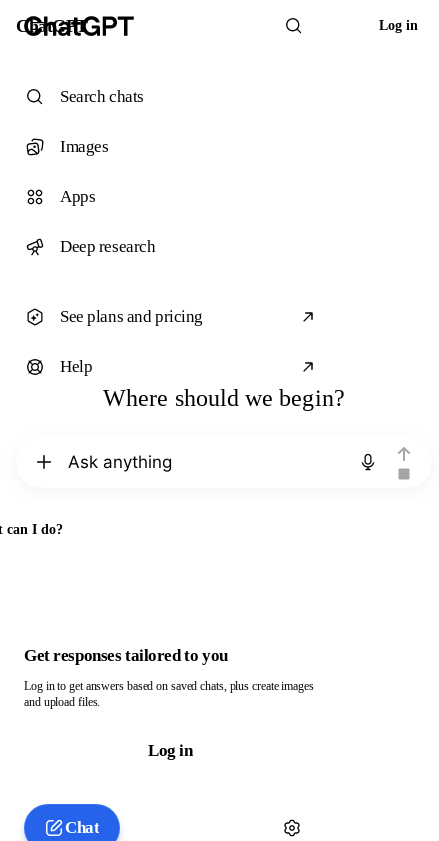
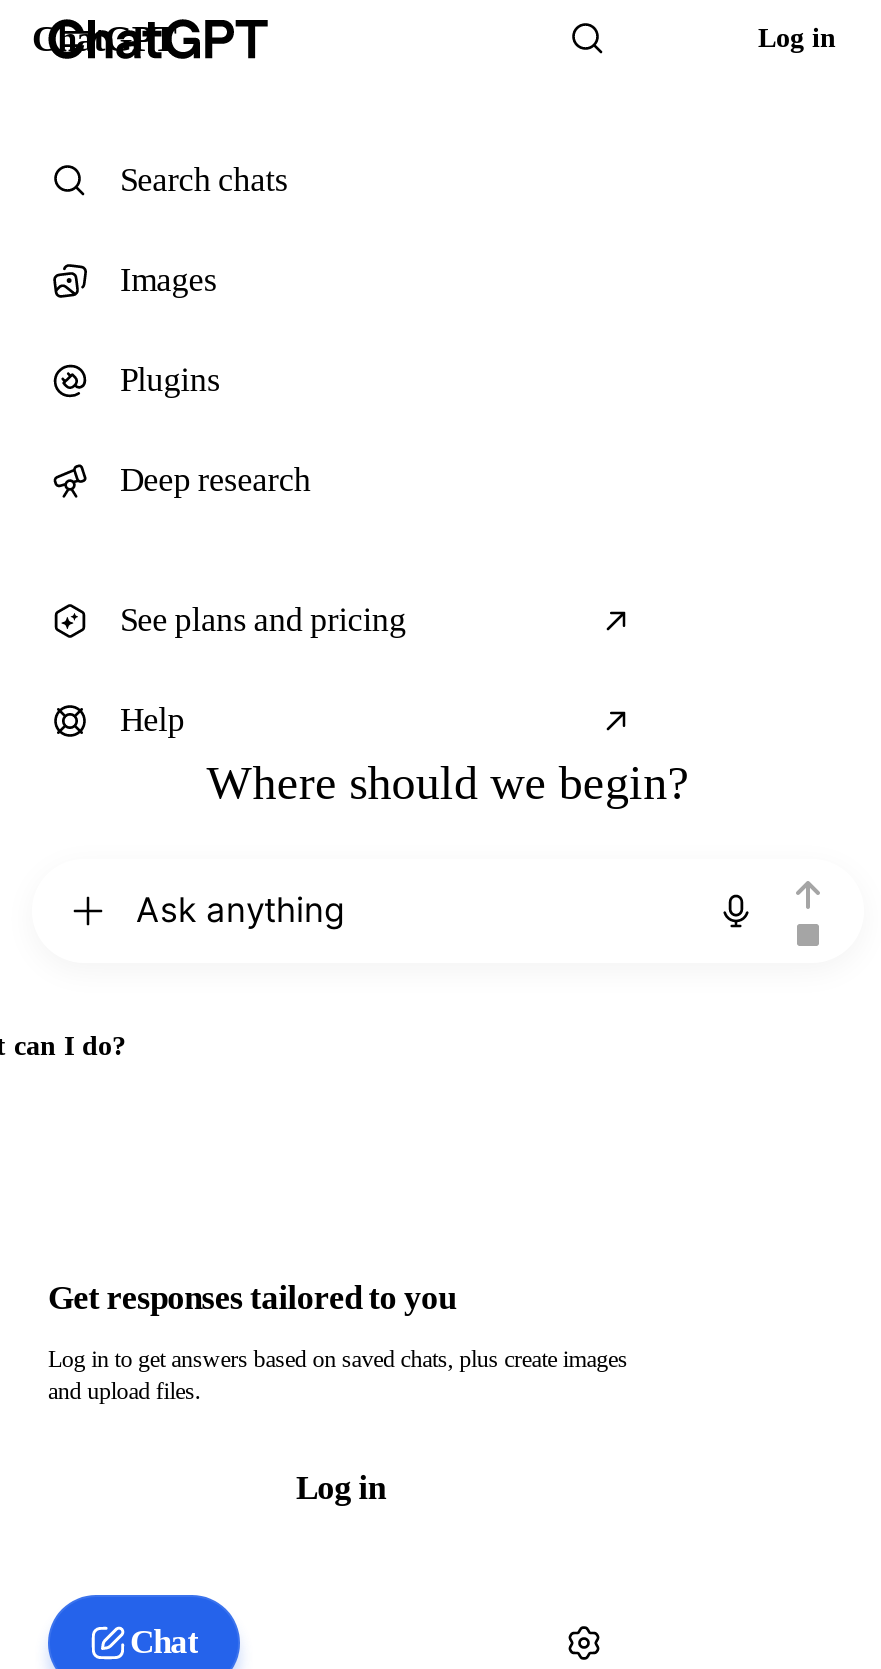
- Apps
+ Plugins
